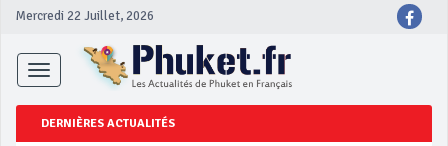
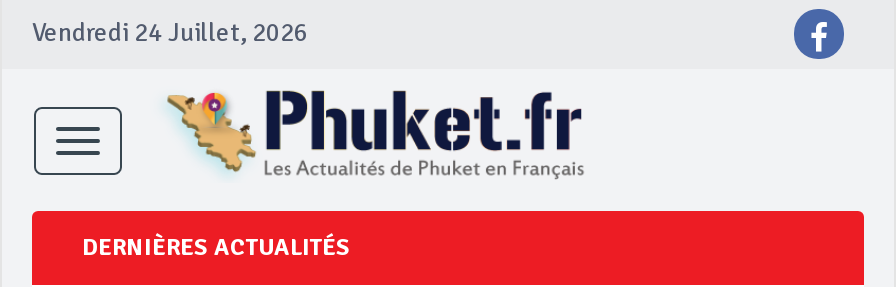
- Mercredi 22 Juillet, 2026
+ Vendredi 24 Juillet, 2026
